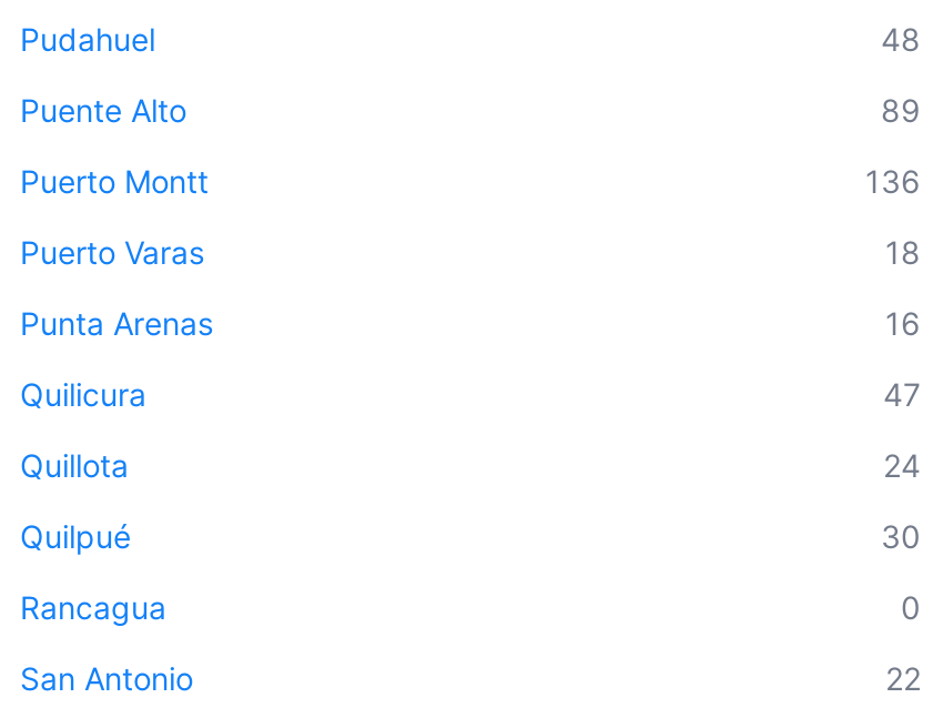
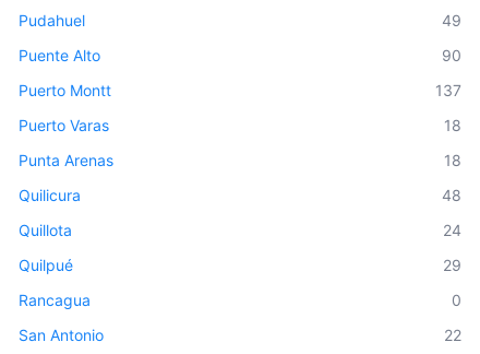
- 48
+ 49

- 89
+ 90

- 136
+ 137

- 16
+ 18

- 47
+ 48

- 30
+ 29
